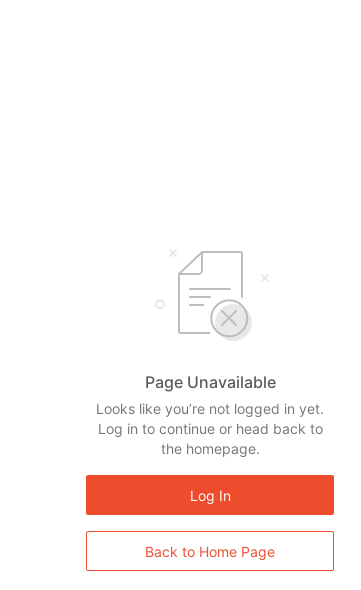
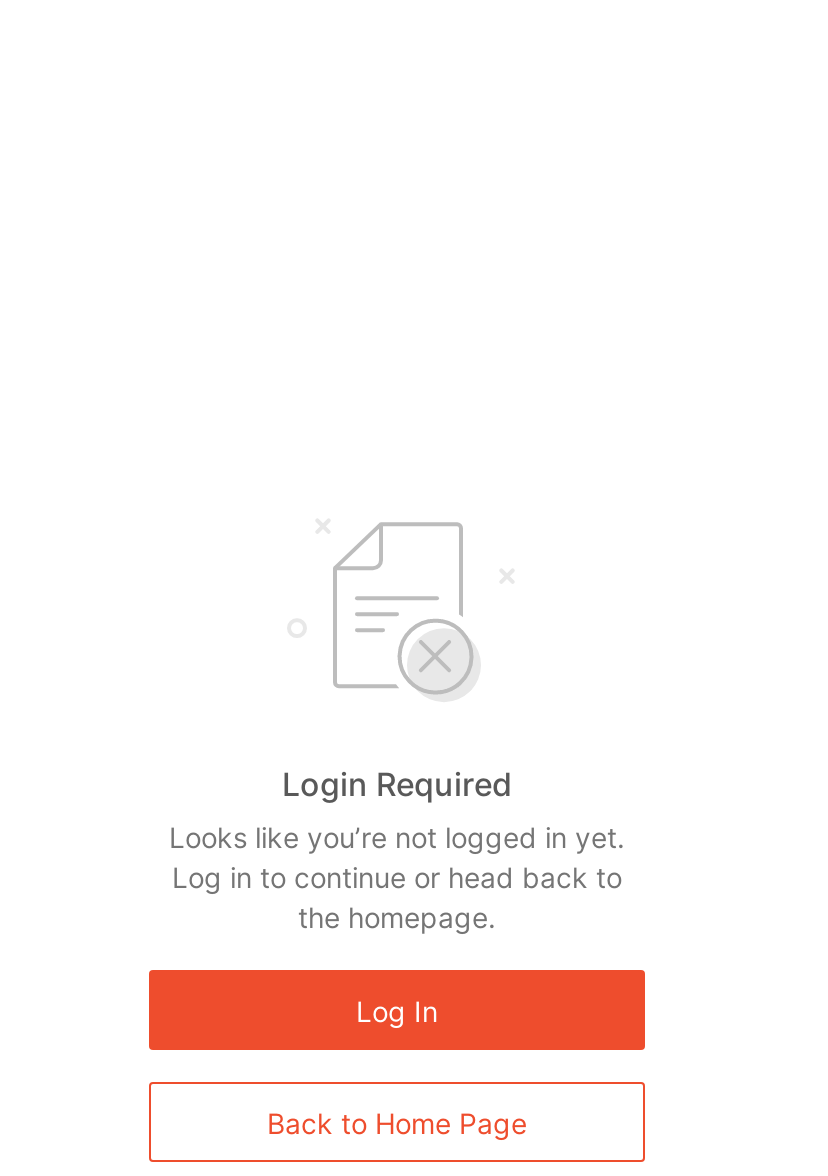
- Page Unavailable
+ Login Required
